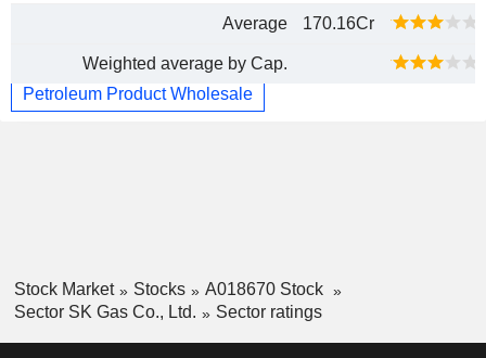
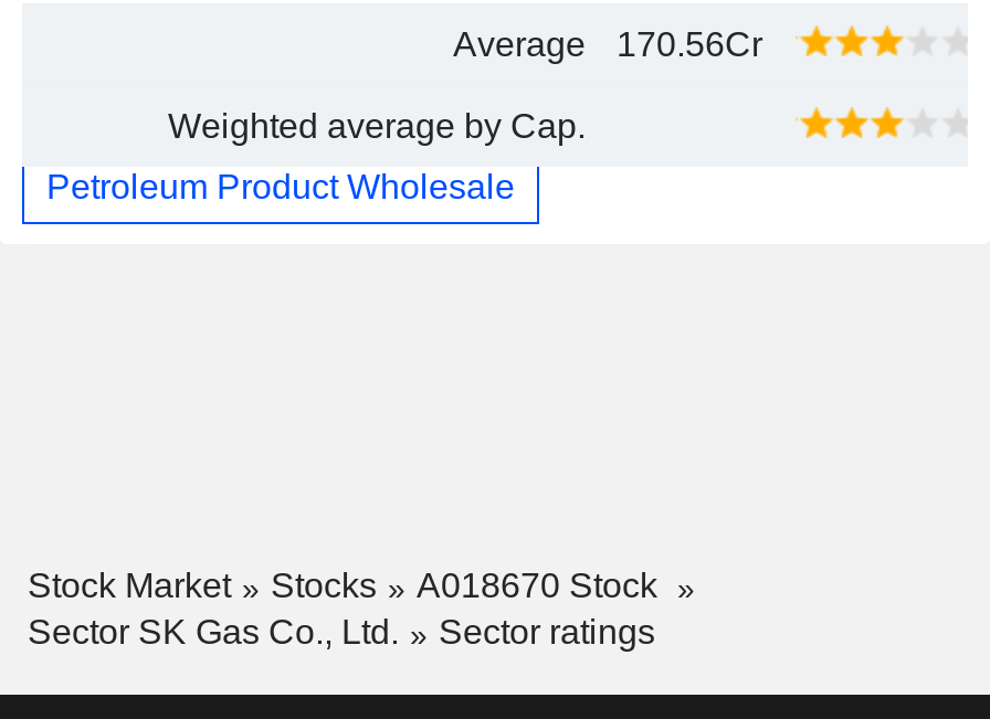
- Average 170.16Cr
+ Average 170.56Cr
